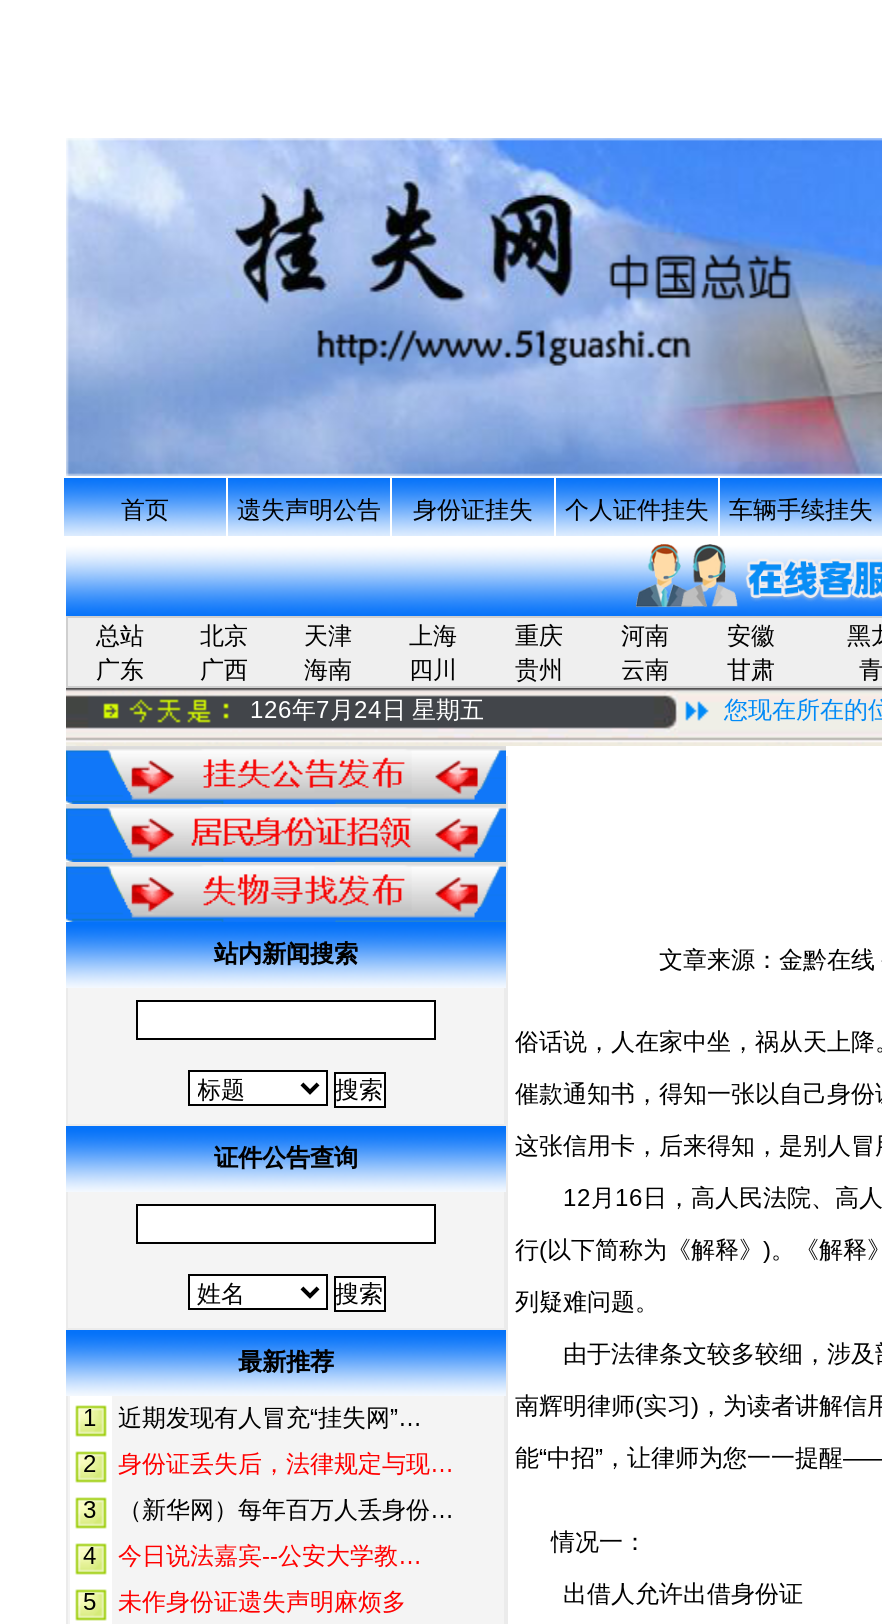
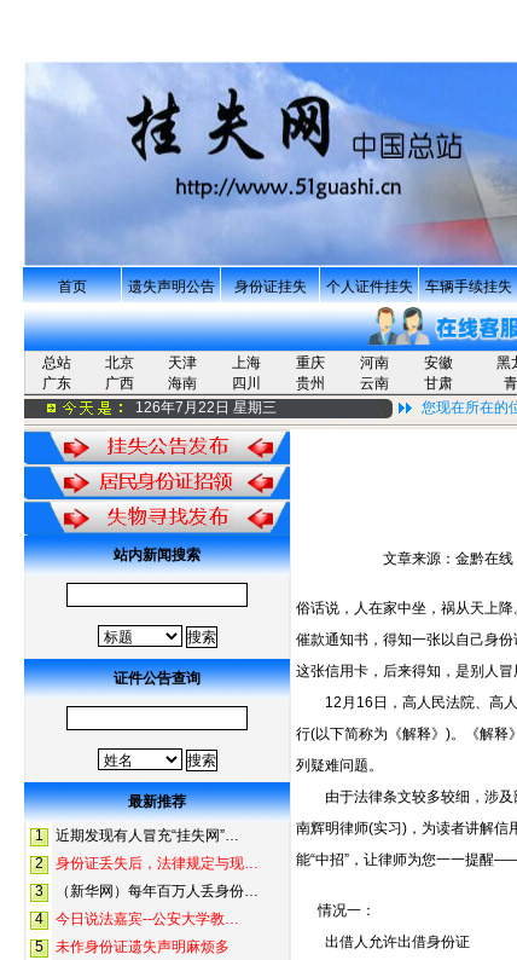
- 126年7月24日 星期五
+ 126年7月22日 星期三
